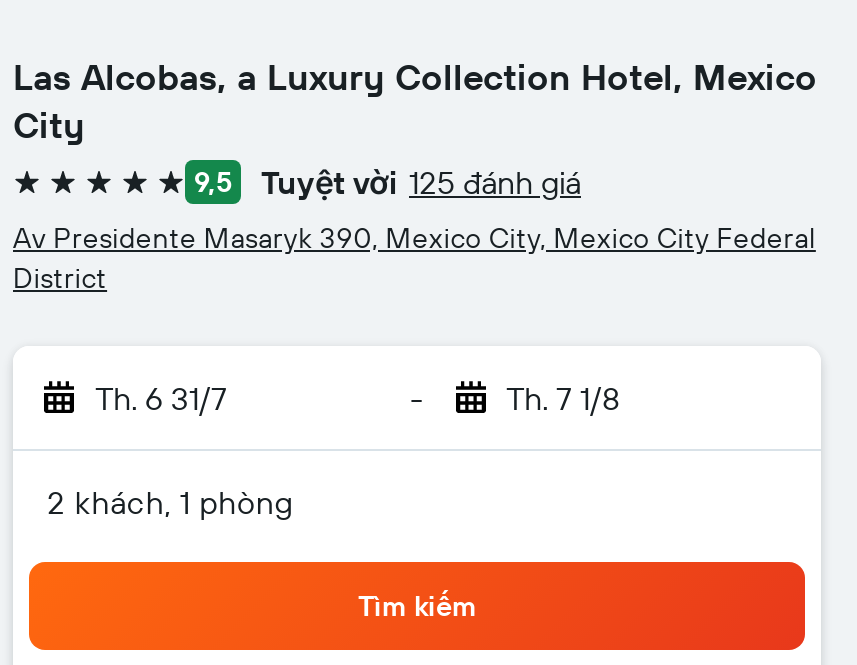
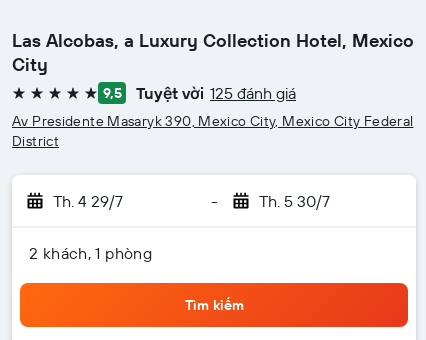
- Th. 6 31/7
+ Th. 4 29/7

- Th. 7 1/8
+ Th. 5 30/7
